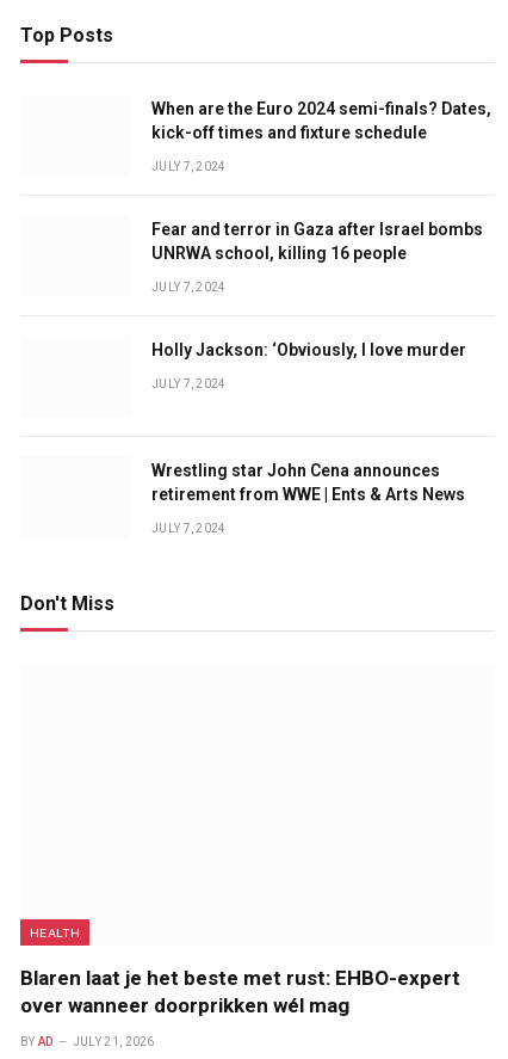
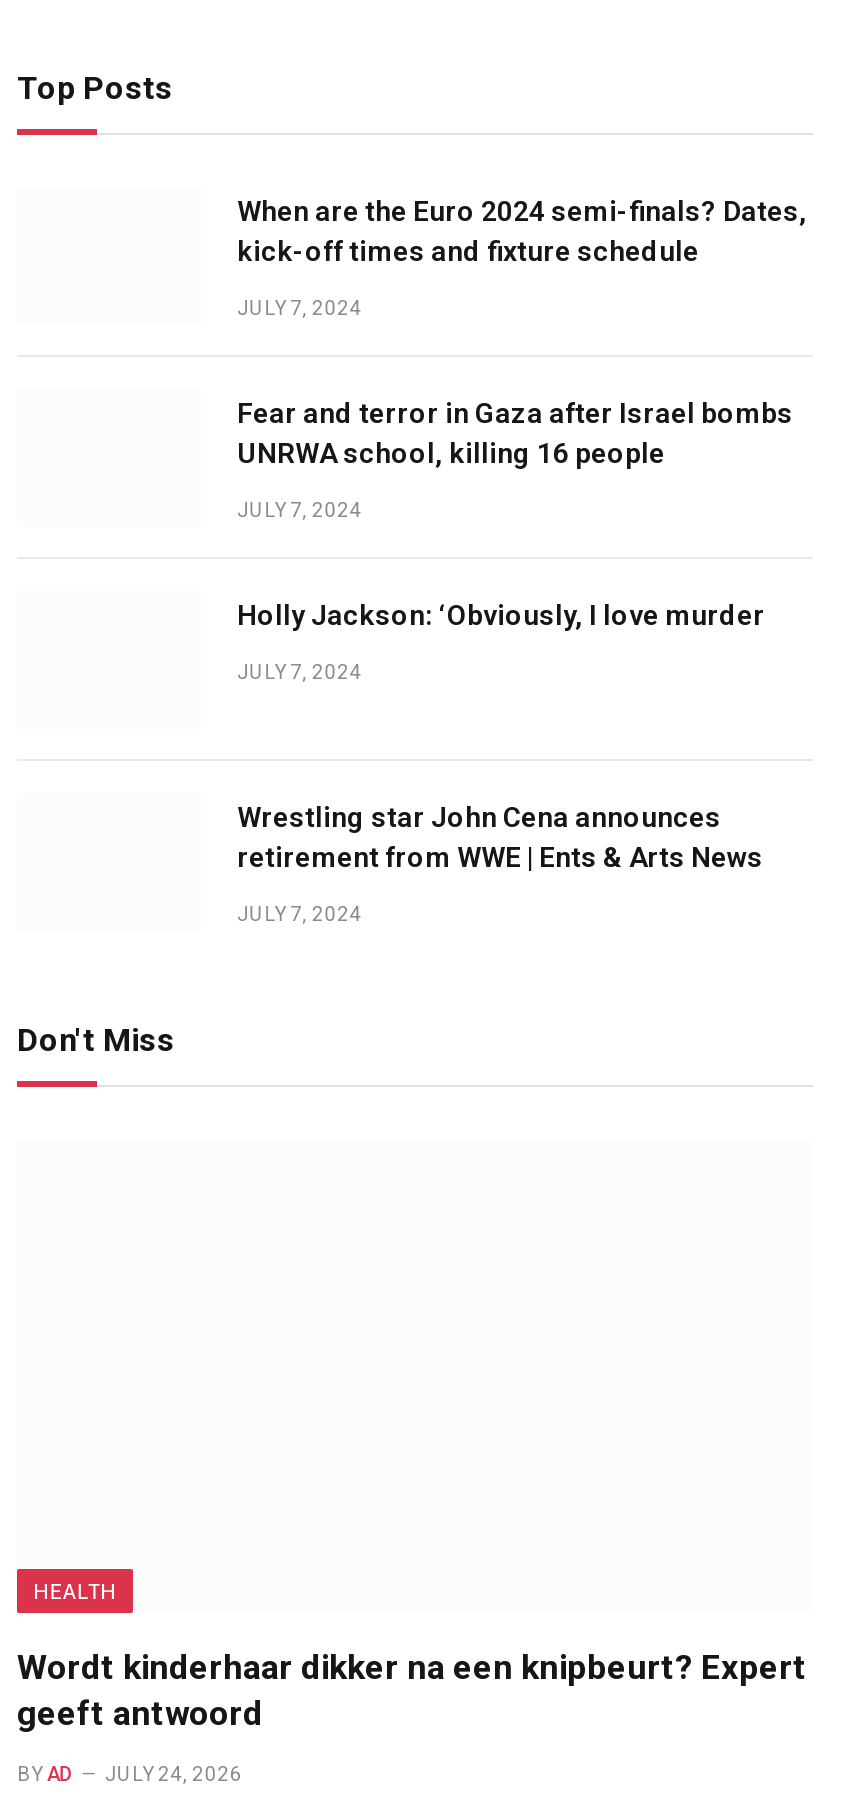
- Blaren laat je het beste met rust: EHBO-expert
- over wanneer doorprikken wél mag
+ Wordt kinderhaar dikker na een knipbeurt? Expert
+ geeft antwoord

- BY AD JULY 21, 2026
+ BY AD JULY 24, 2026
